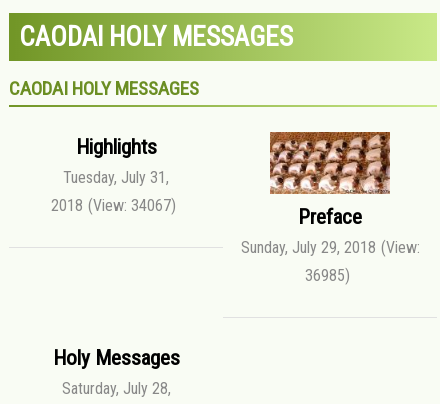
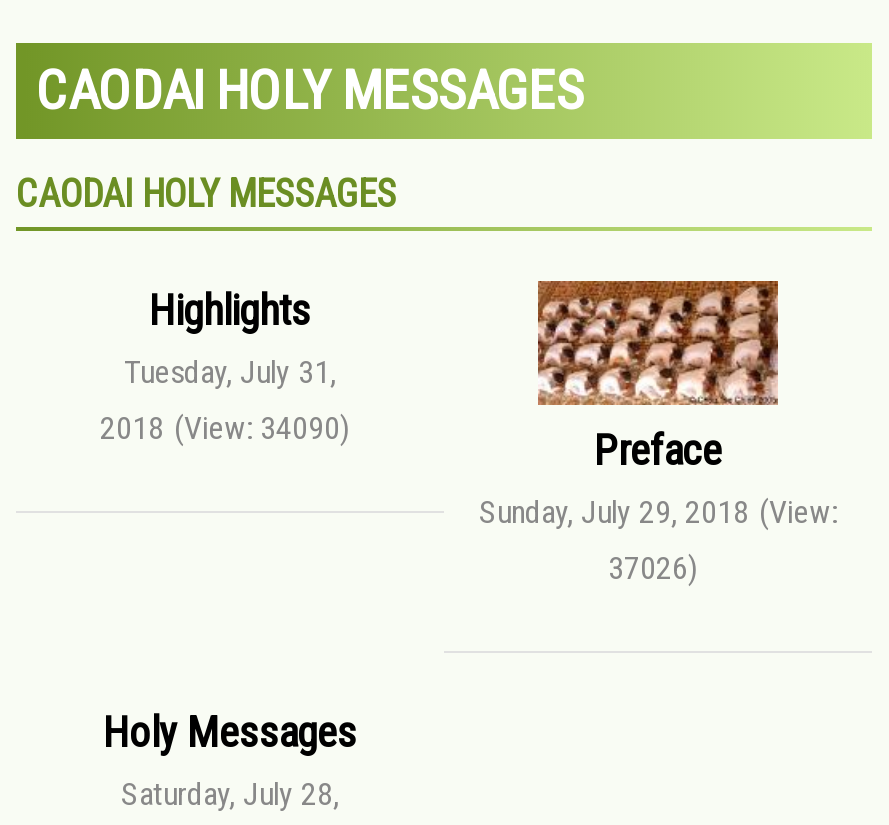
- 2018 (View: 34067)
+ 2018 (View: 34090)

- 36985)
+ 37026)
